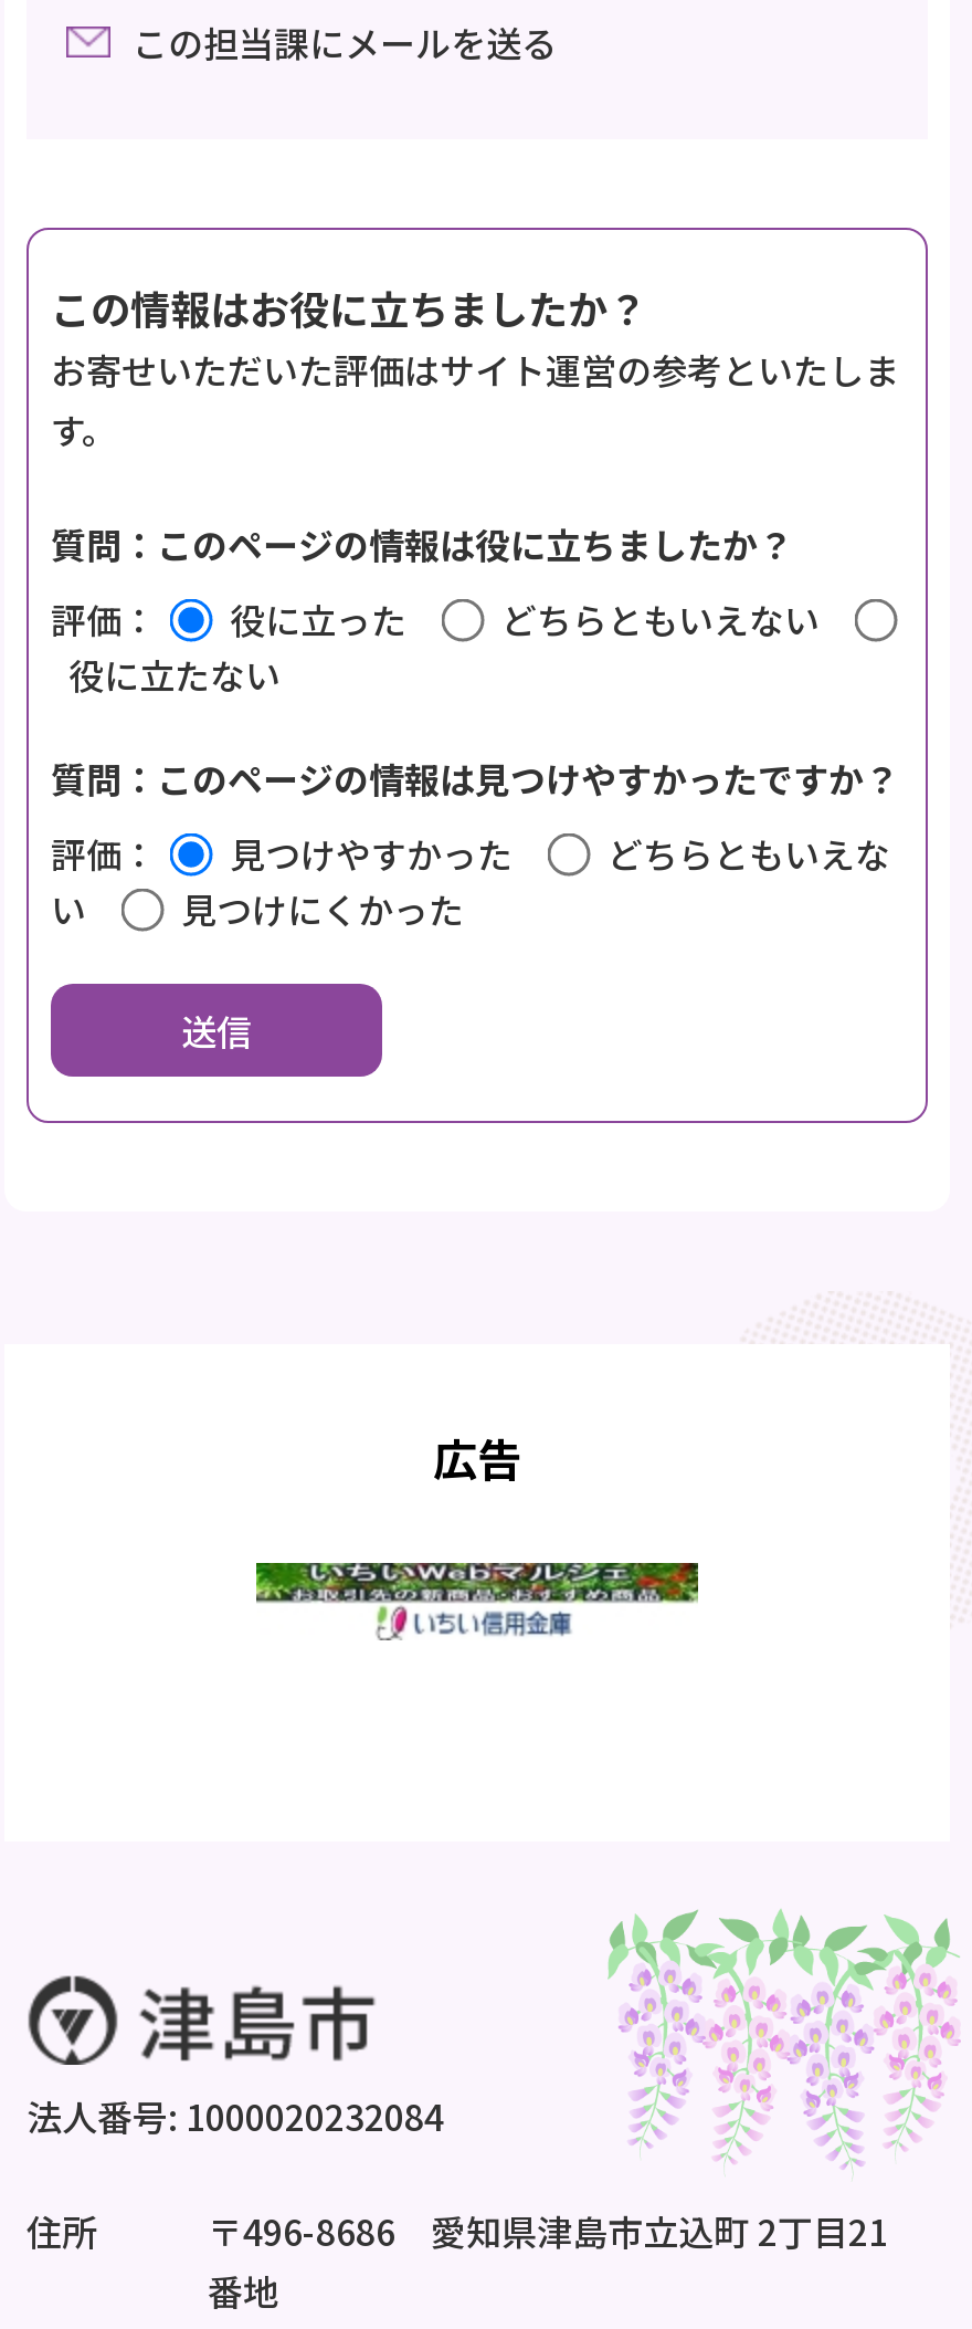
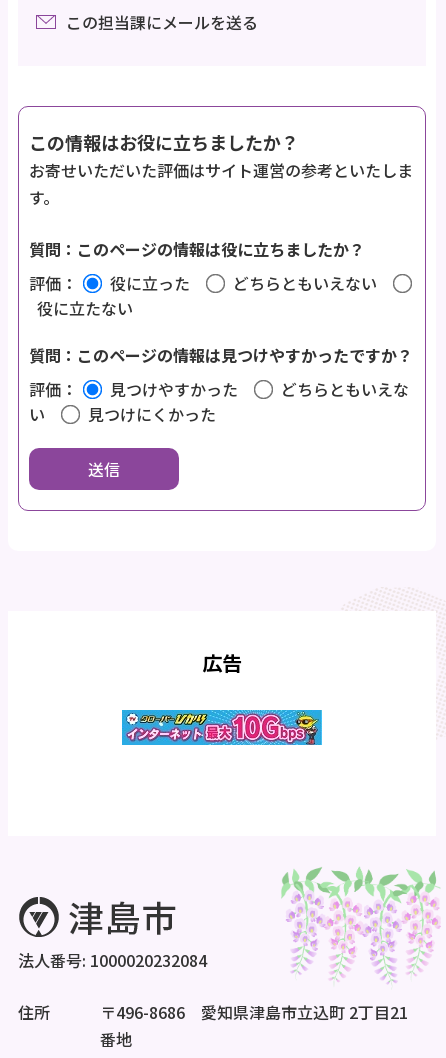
- [image]
+ [image]
